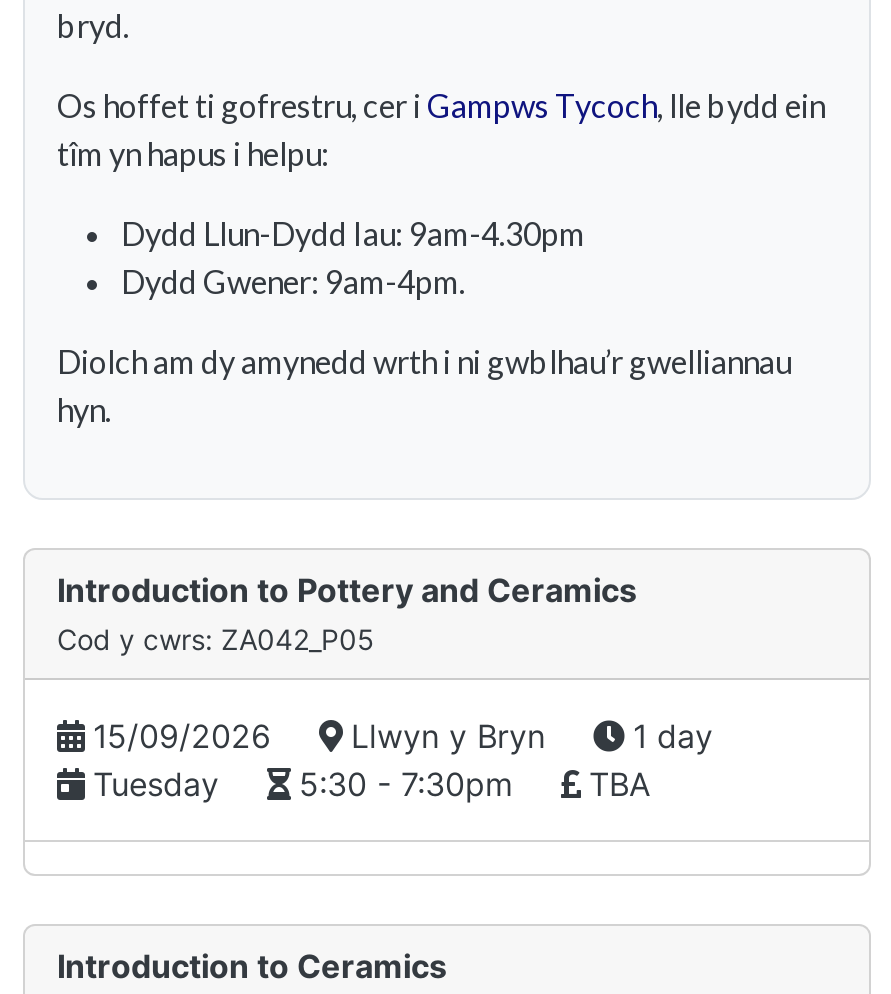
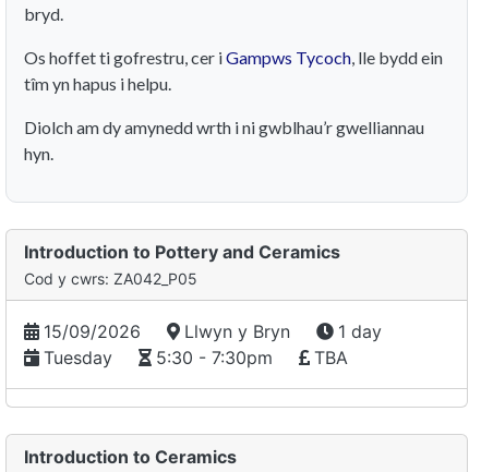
- tîm yn hapus i helpu:
- Dydd Llun-Dydd Iau: 9am-4.30pm
- Dydd Gwener: 9am-4pm.
+ tîm yn hapus i helpu.
